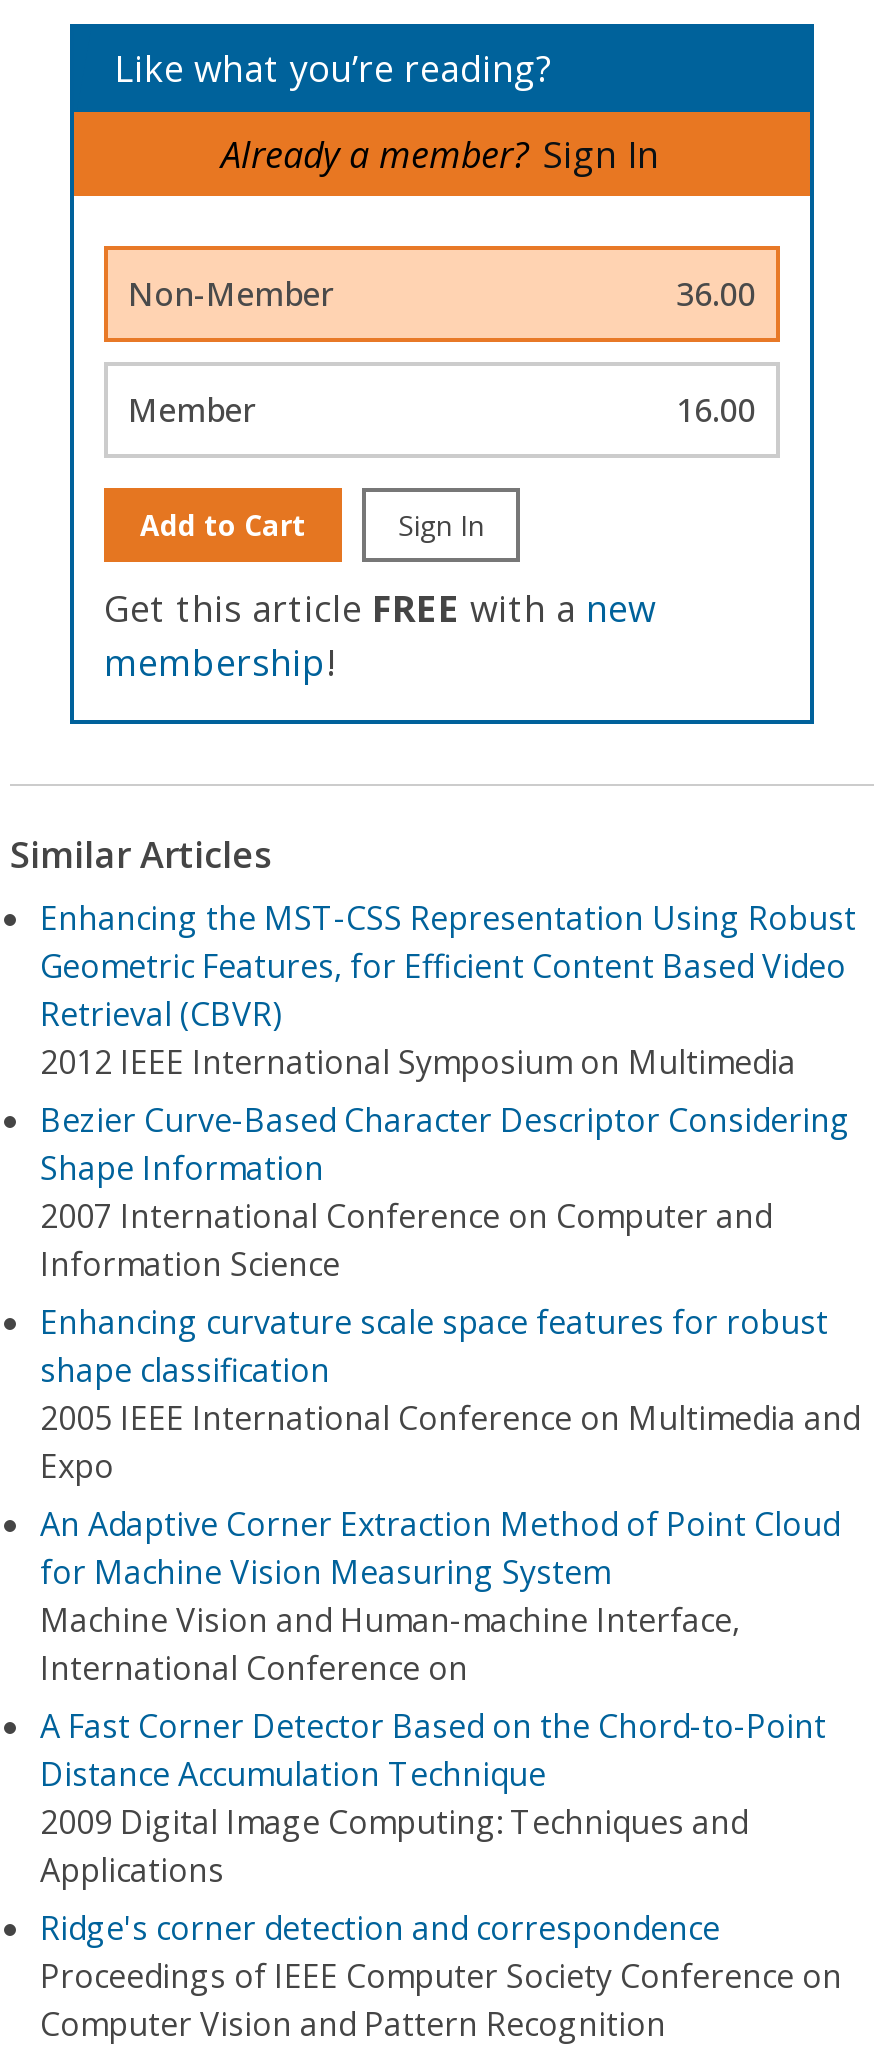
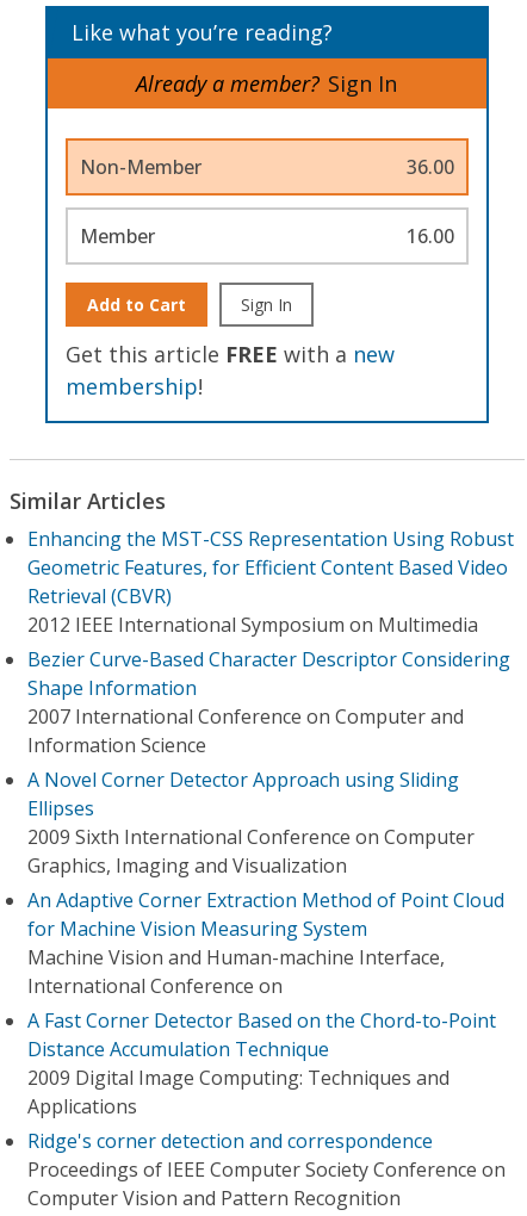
- Enhancing curvature scale space features for robust
- shape classification
- 2005 IEEE International Conference on Multimedia and
- Expo
+ A Novel Corner Detector Approach using Sliding
+ Ellipses
+ 2009 Sixth International Conference on Computer
+ Graphics, Imaging and Visualization
